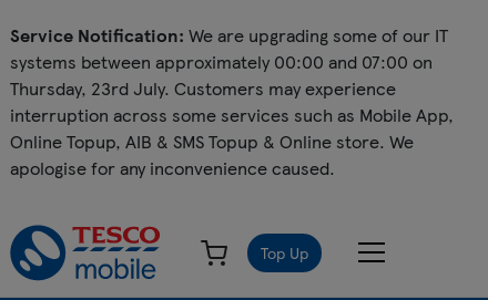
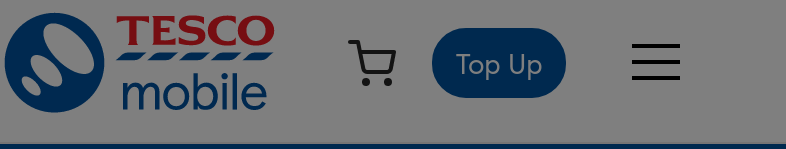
- Service Notification: We are upgrading some of our IT
- systems between approximately 00:00 and 07:00 on
- Thursday, 23rd July. Customers may experience
- interruption across some services such as Mobile App,
- Online Topup, AIB & SMS Topup & Online store. We
- apologise for any inconvenience caused.
